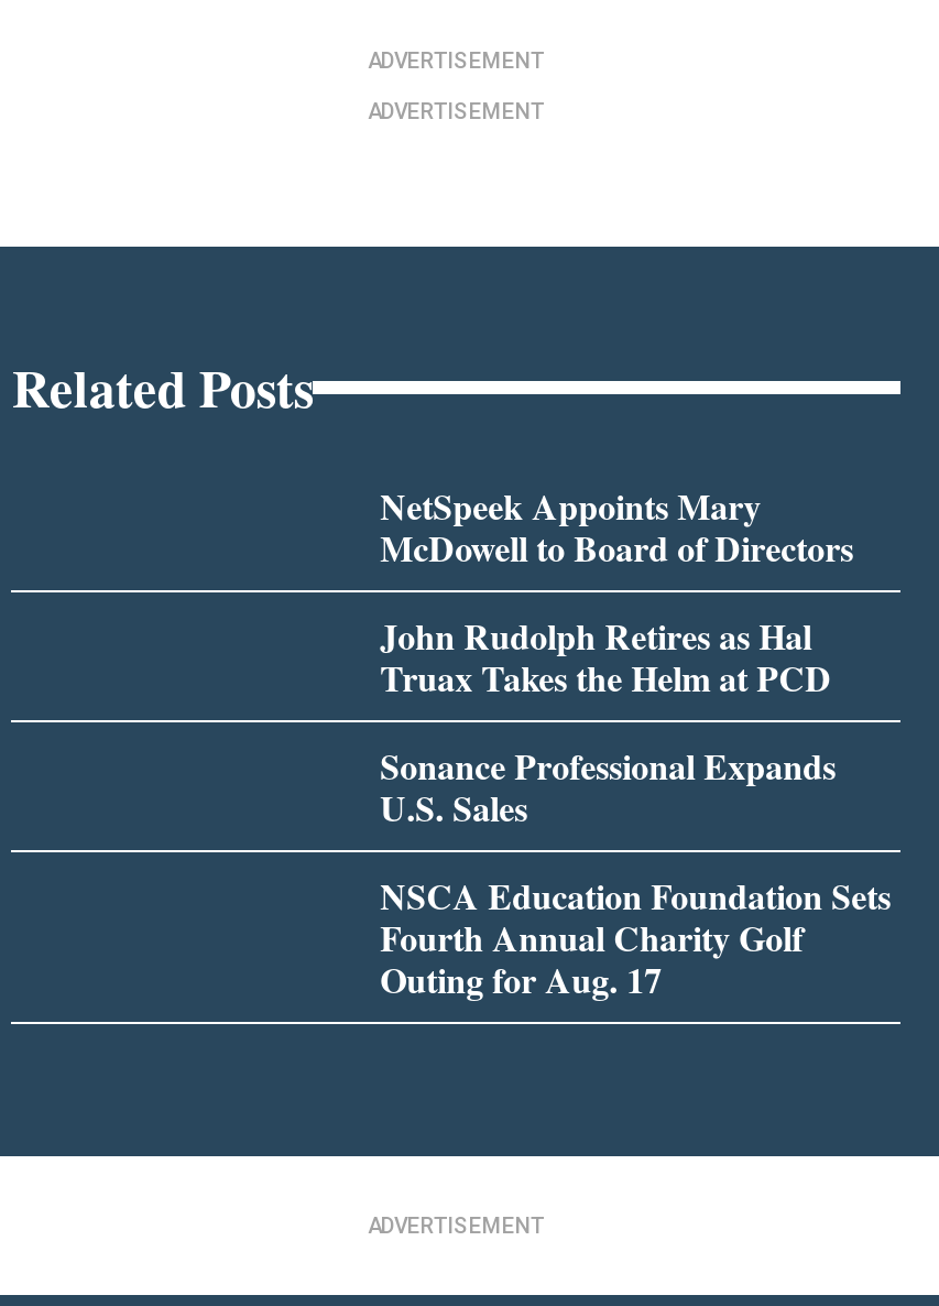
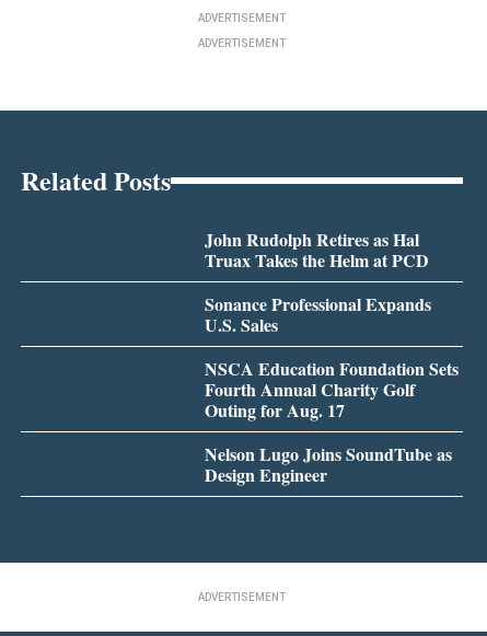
- NetSpeek Appoints Mary
- McDowell to Board of Directors

moved up: John Rudolph Retires as Hal | Truax Takes the Helm at PCD | Sonance Professional Expands | U.S. Sales | NSCA Education Foundation Sets | Fourth Annual Charity Golf | Outing for Aug. 17

+ Nelson Lugo Joins SoundTube as
+ Design Engineer
